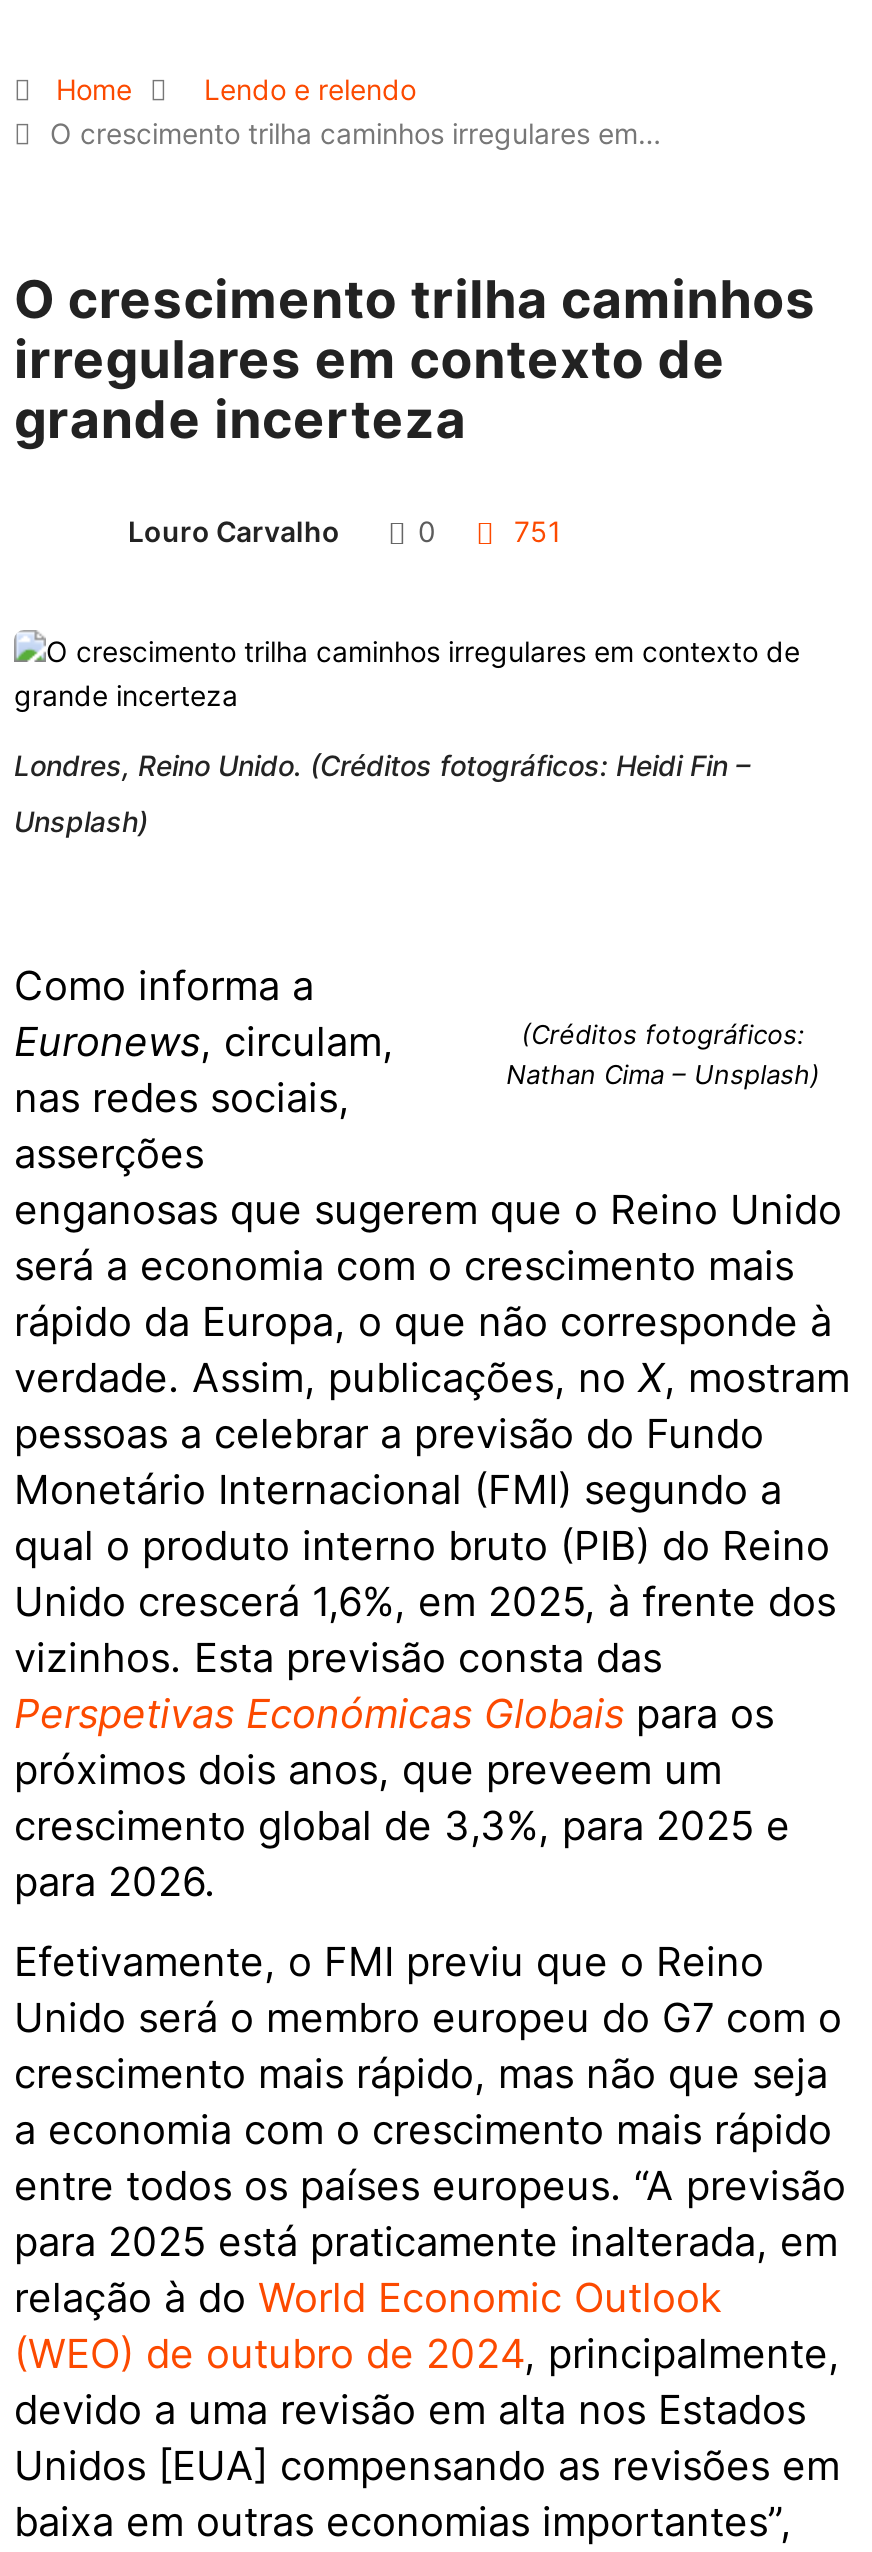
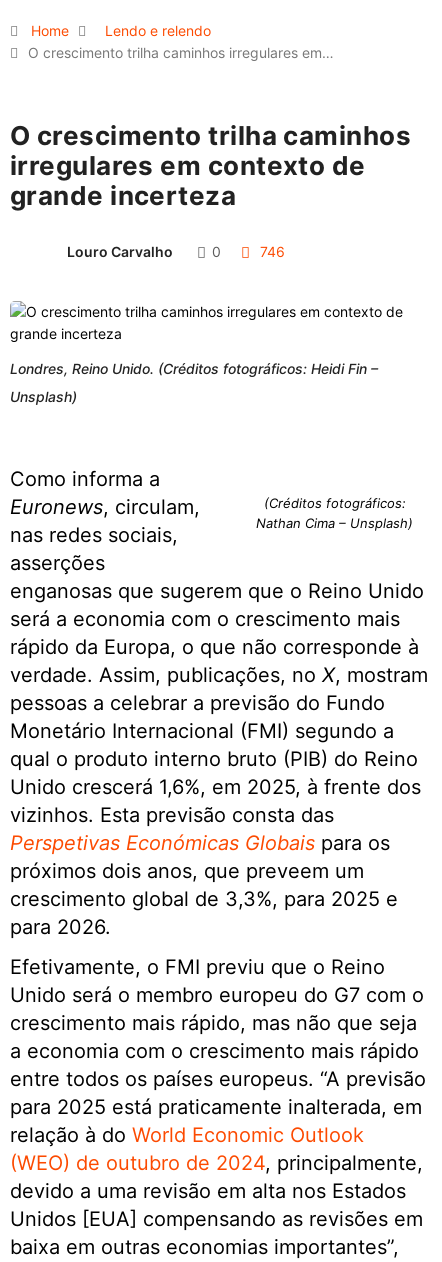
- 751
+ 746
